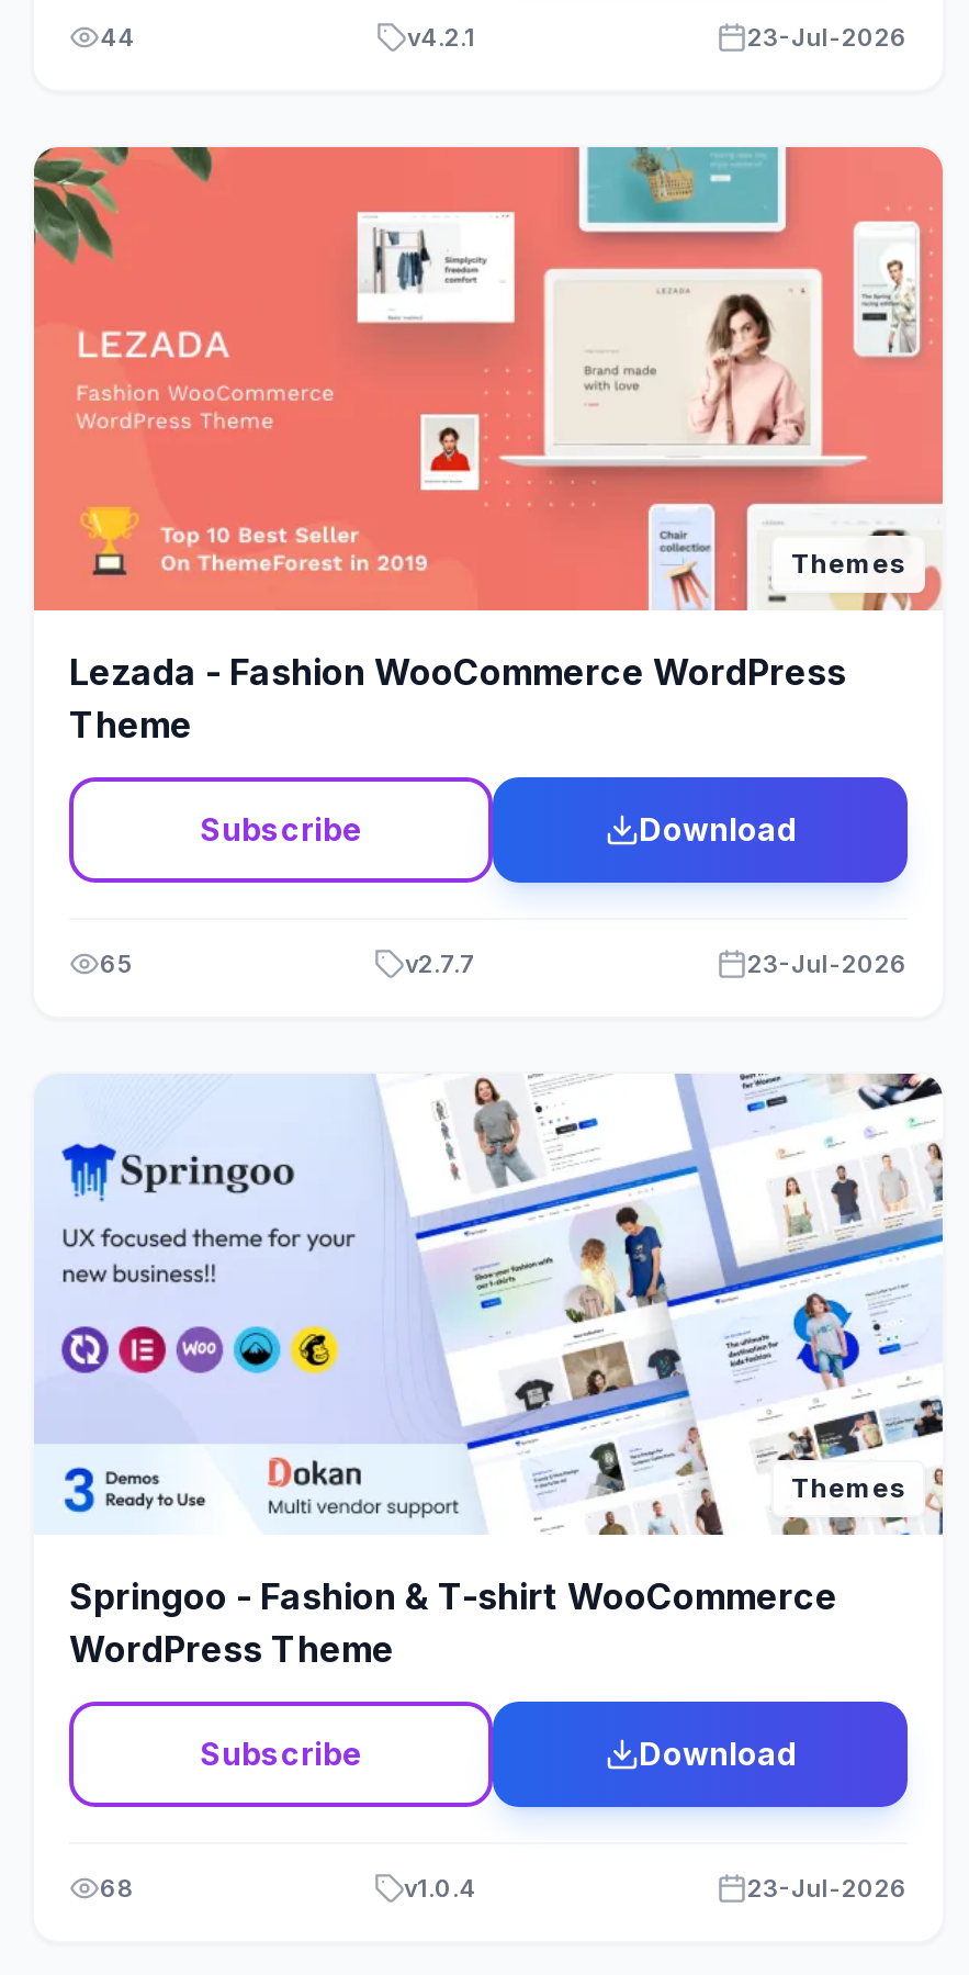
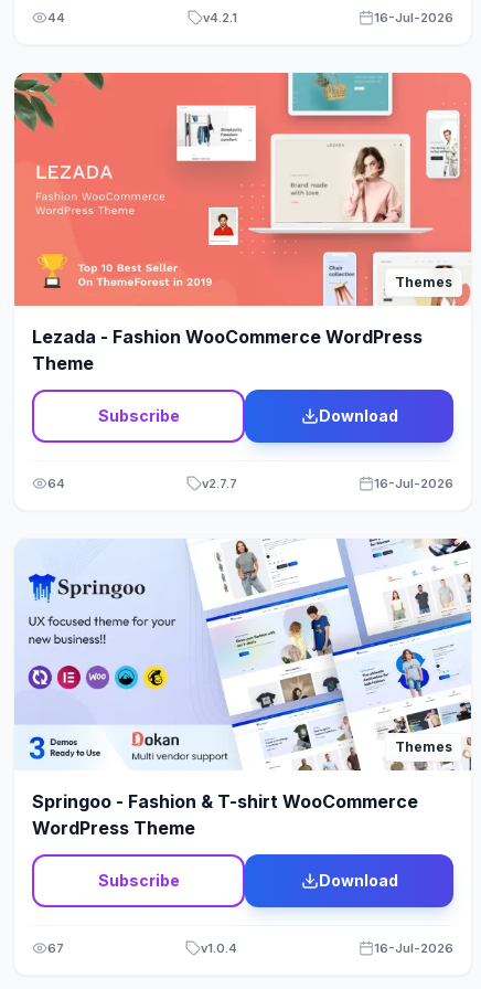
- 23-Jul-2026
+ 16-Jul-2026

- 65
+ 64

- 23-Jul-2026
+ 16-Jul-2026

- 68
+ 67

- 23-Jul-2026
+ 16-Jul-2026
